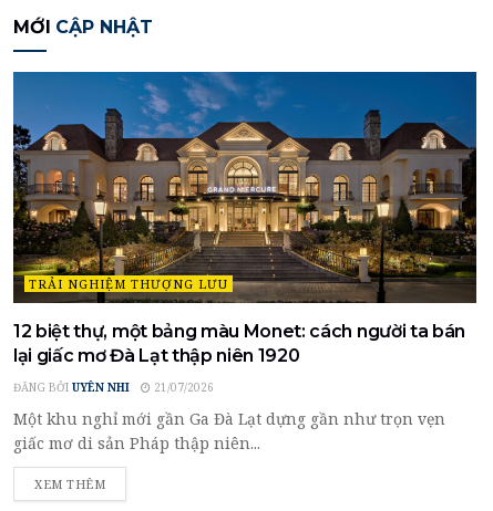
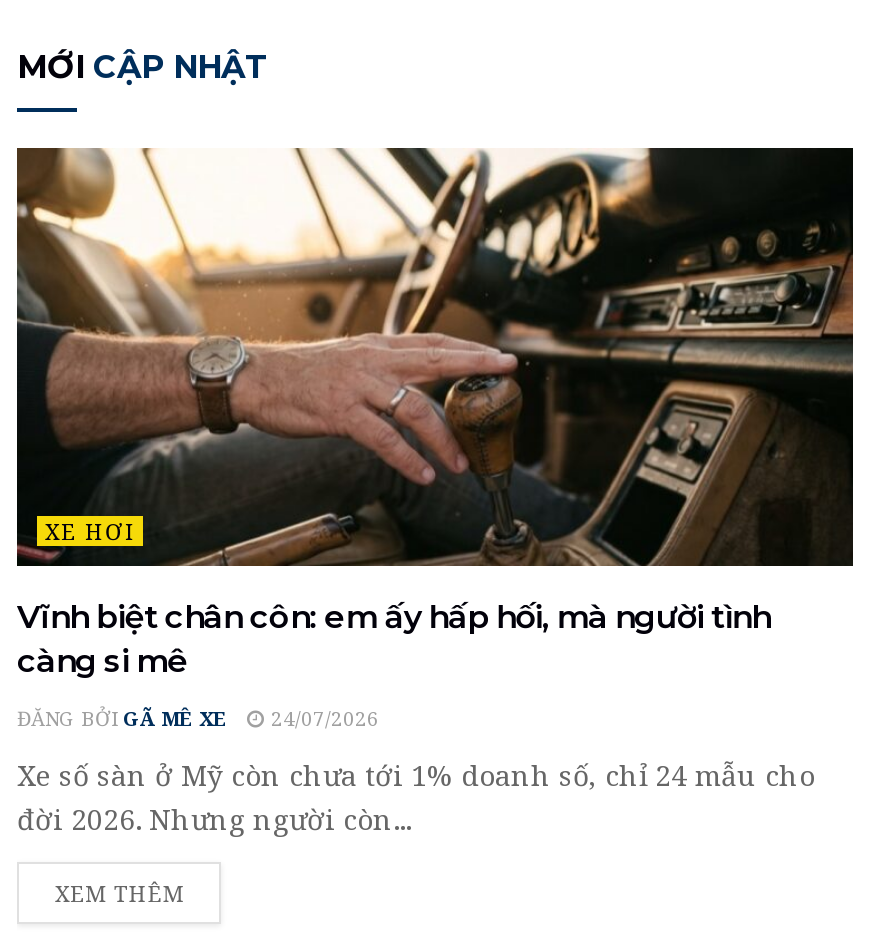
- [image]
- TRẢI NGHIỆM THƯỢNG LƯU
+ [image]
+ XE HƠI

- 12 biệt thự, một bảng màu Monet: cách người ta bán
- lại giấc mơ Đà Lạt thập niên 1920
+ Vĩnh biệt chân côn: em ấy hấp hối, mà người tình
+ càng si mê

- ĐĂNG BỞI UYÊN NHI
- 21/07/2026
+ ĐĂNG BỞI GÃ MÊ XE
+ 24/07/2026

- Một khu nghỉ mới gần Ga Đà Lạt dựng gần như trọn vẹn
- giấc mơ di sản Pháp thập niên...
+ Xe số sàn ở Mỹ còn chưa tới 1% doanh số, chỉ 24 mẫu cho
+ đời 2026. Nhưng người còn...
